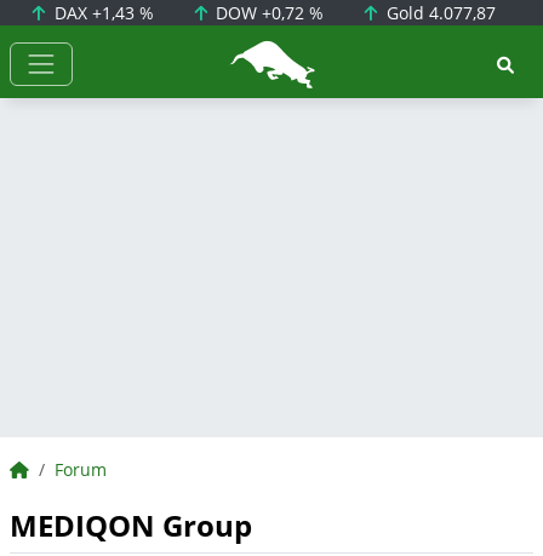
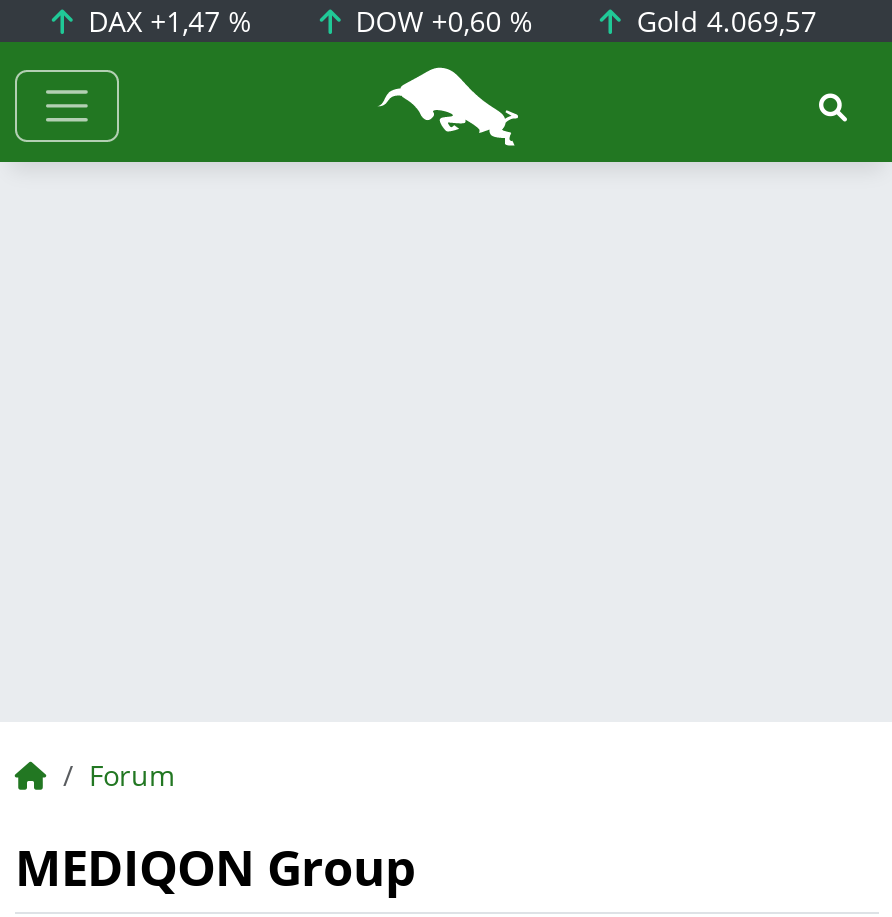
- DAX +1,43 %
+ DAX +1,47 %

- DOW +0,72 %
+ DOW +0,60 %

- Gold 4.077,87
+ Gold 4.069,57
